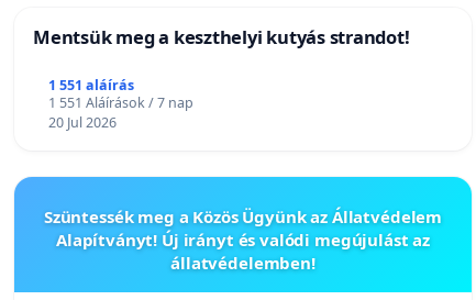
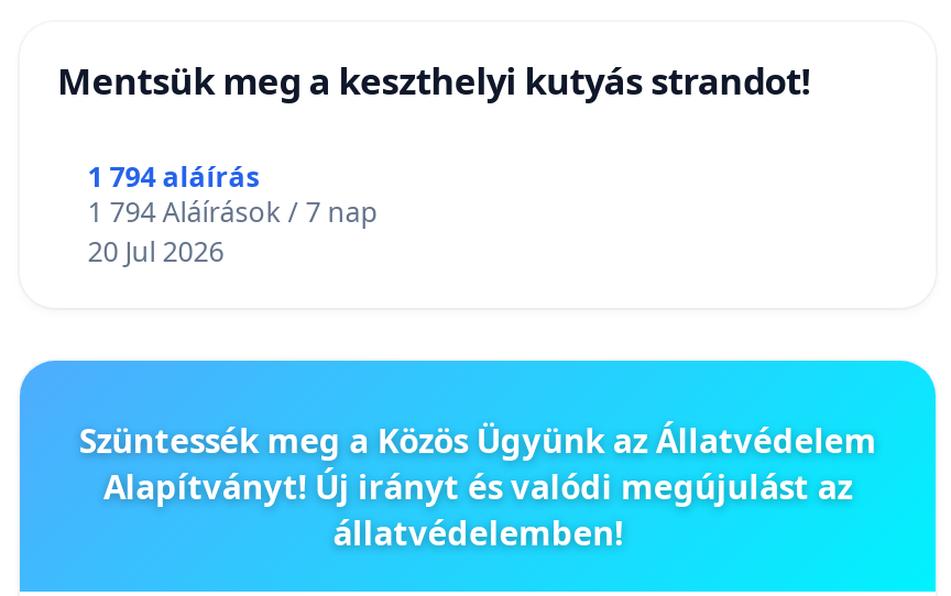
- 1 551 aláírás
+ 1 794 aláírás

- 1 551 Aláírások / 7 nap
+ 1 794 Aláírások / 7 nap
